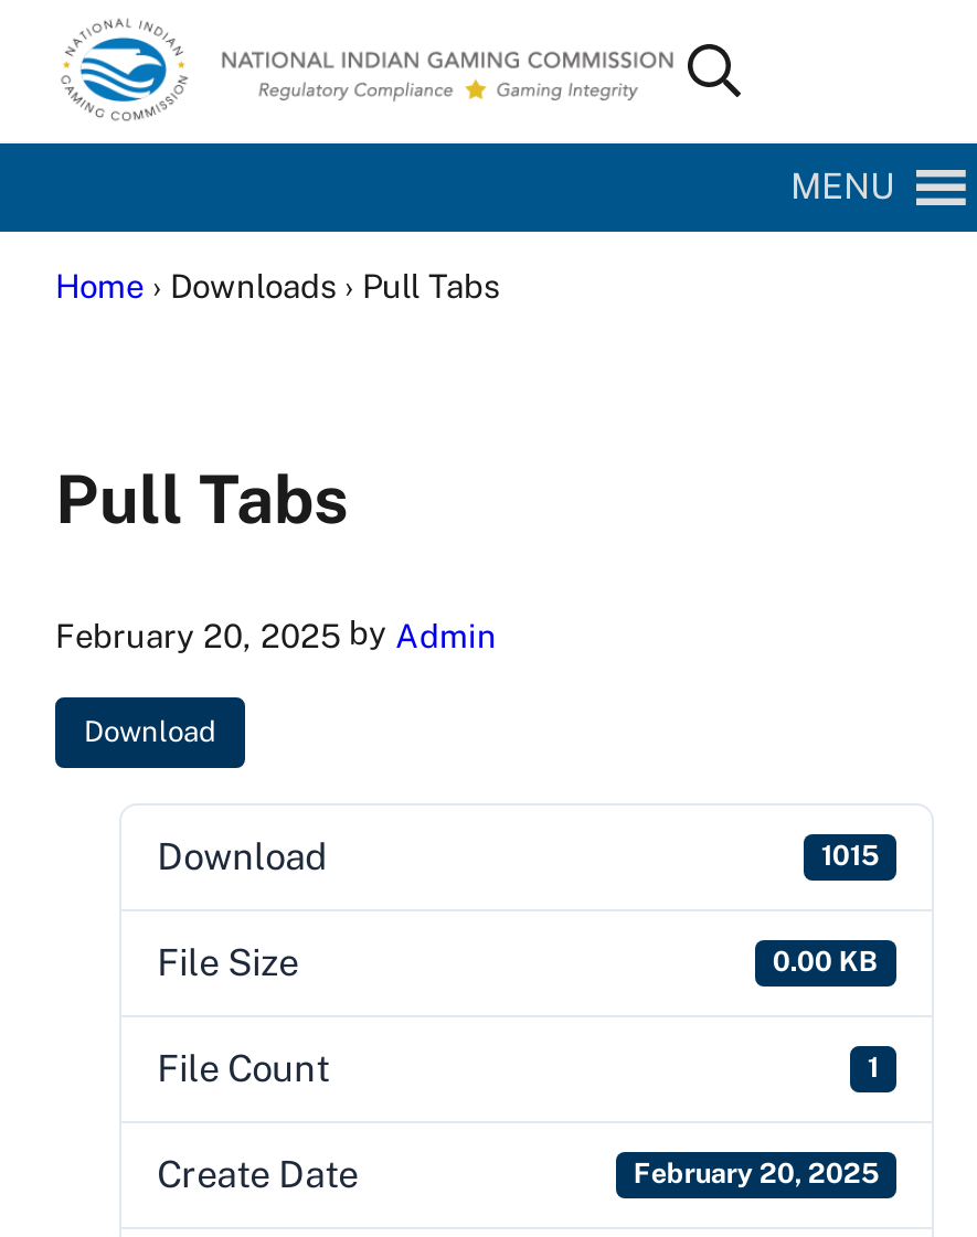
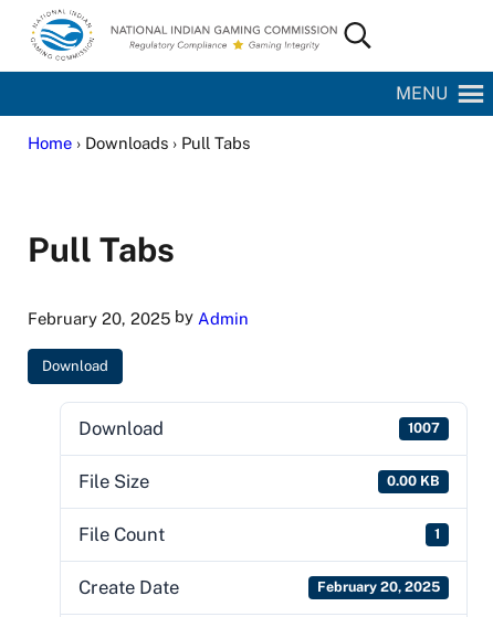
- 1015
+ 1007
